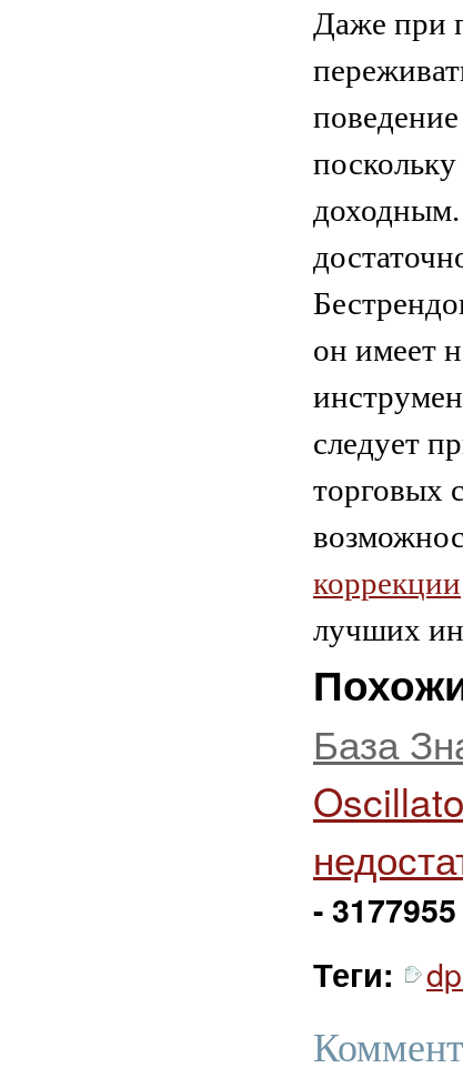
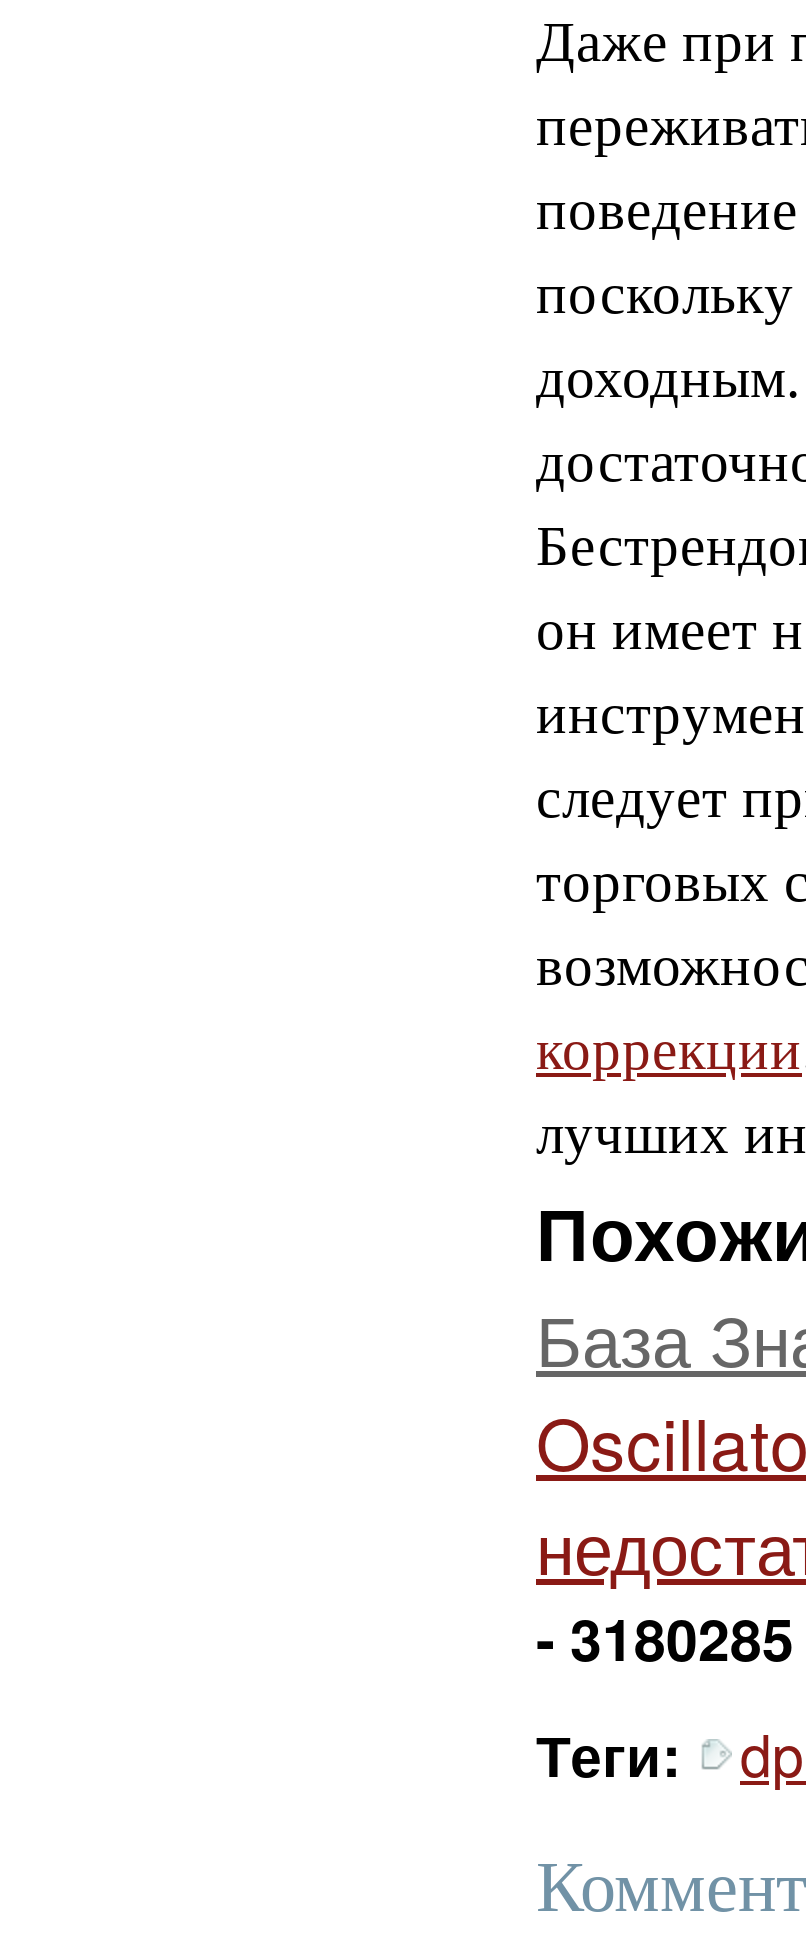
- - 3177955
+ - 3180285
